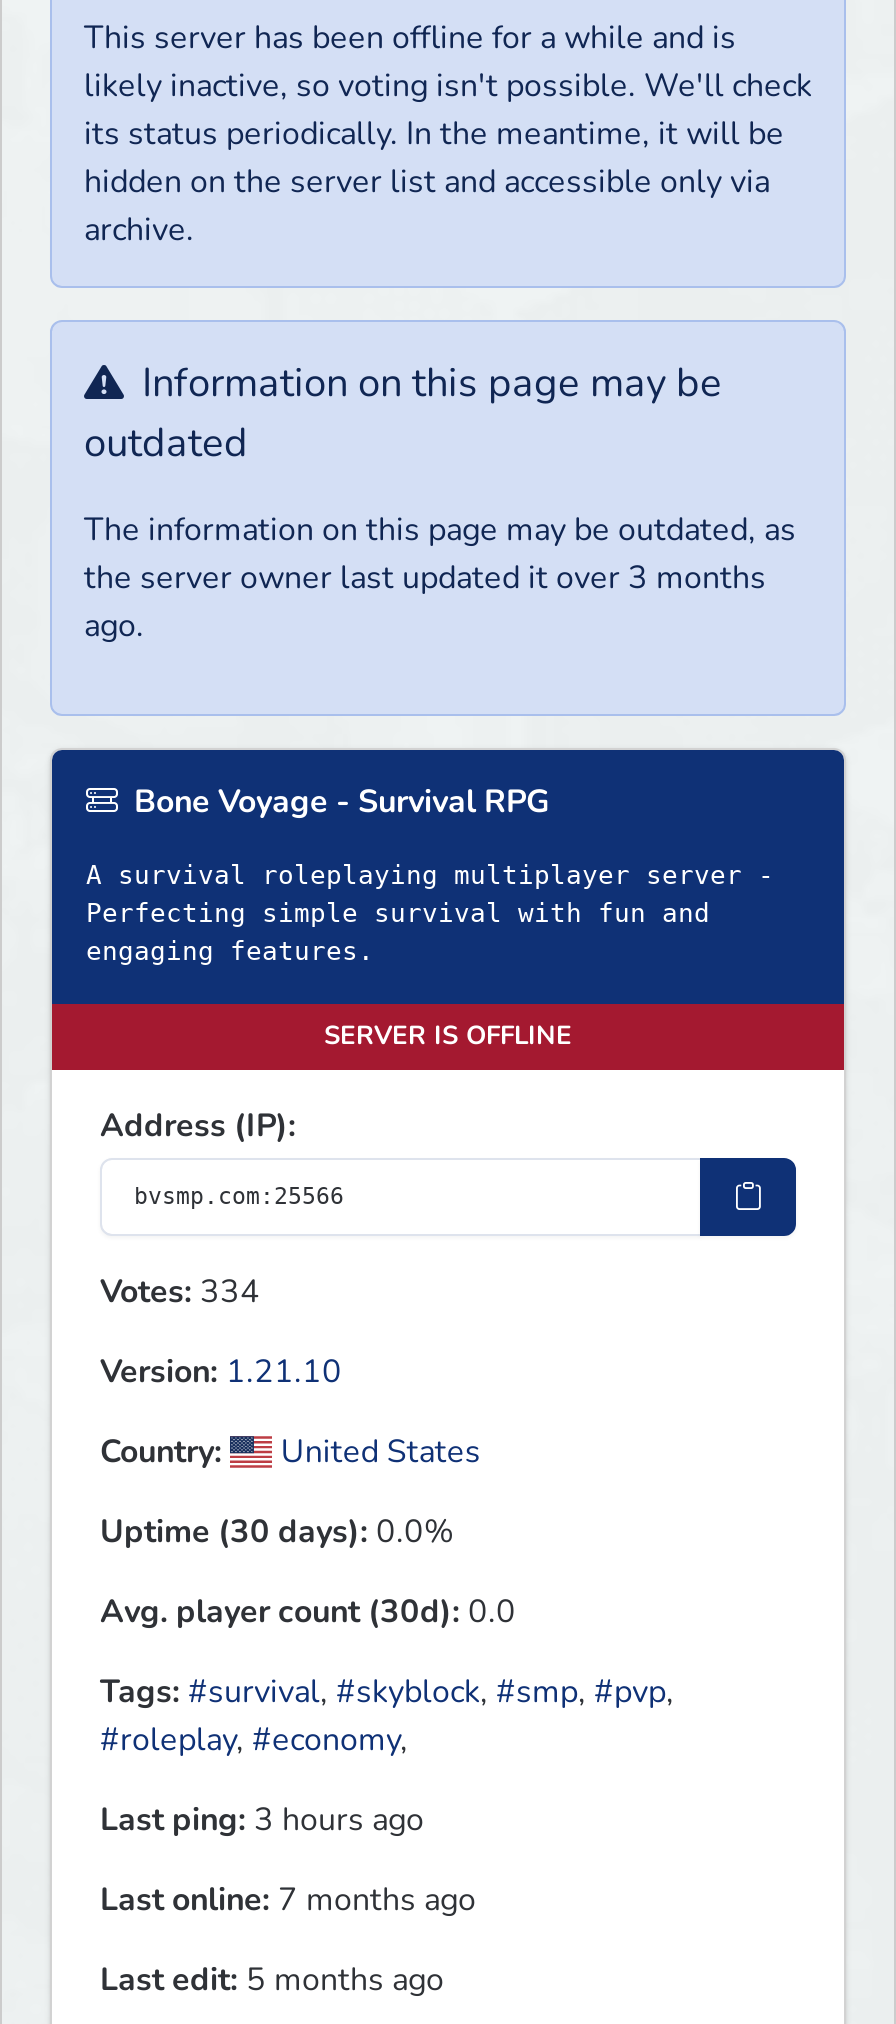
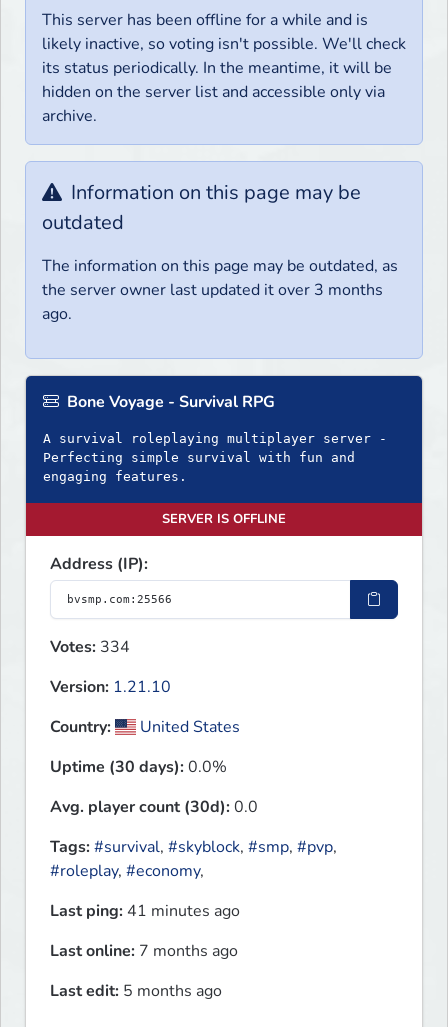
- Last ping: 3 hours ago
+ Last ping: 41 minutes ago
